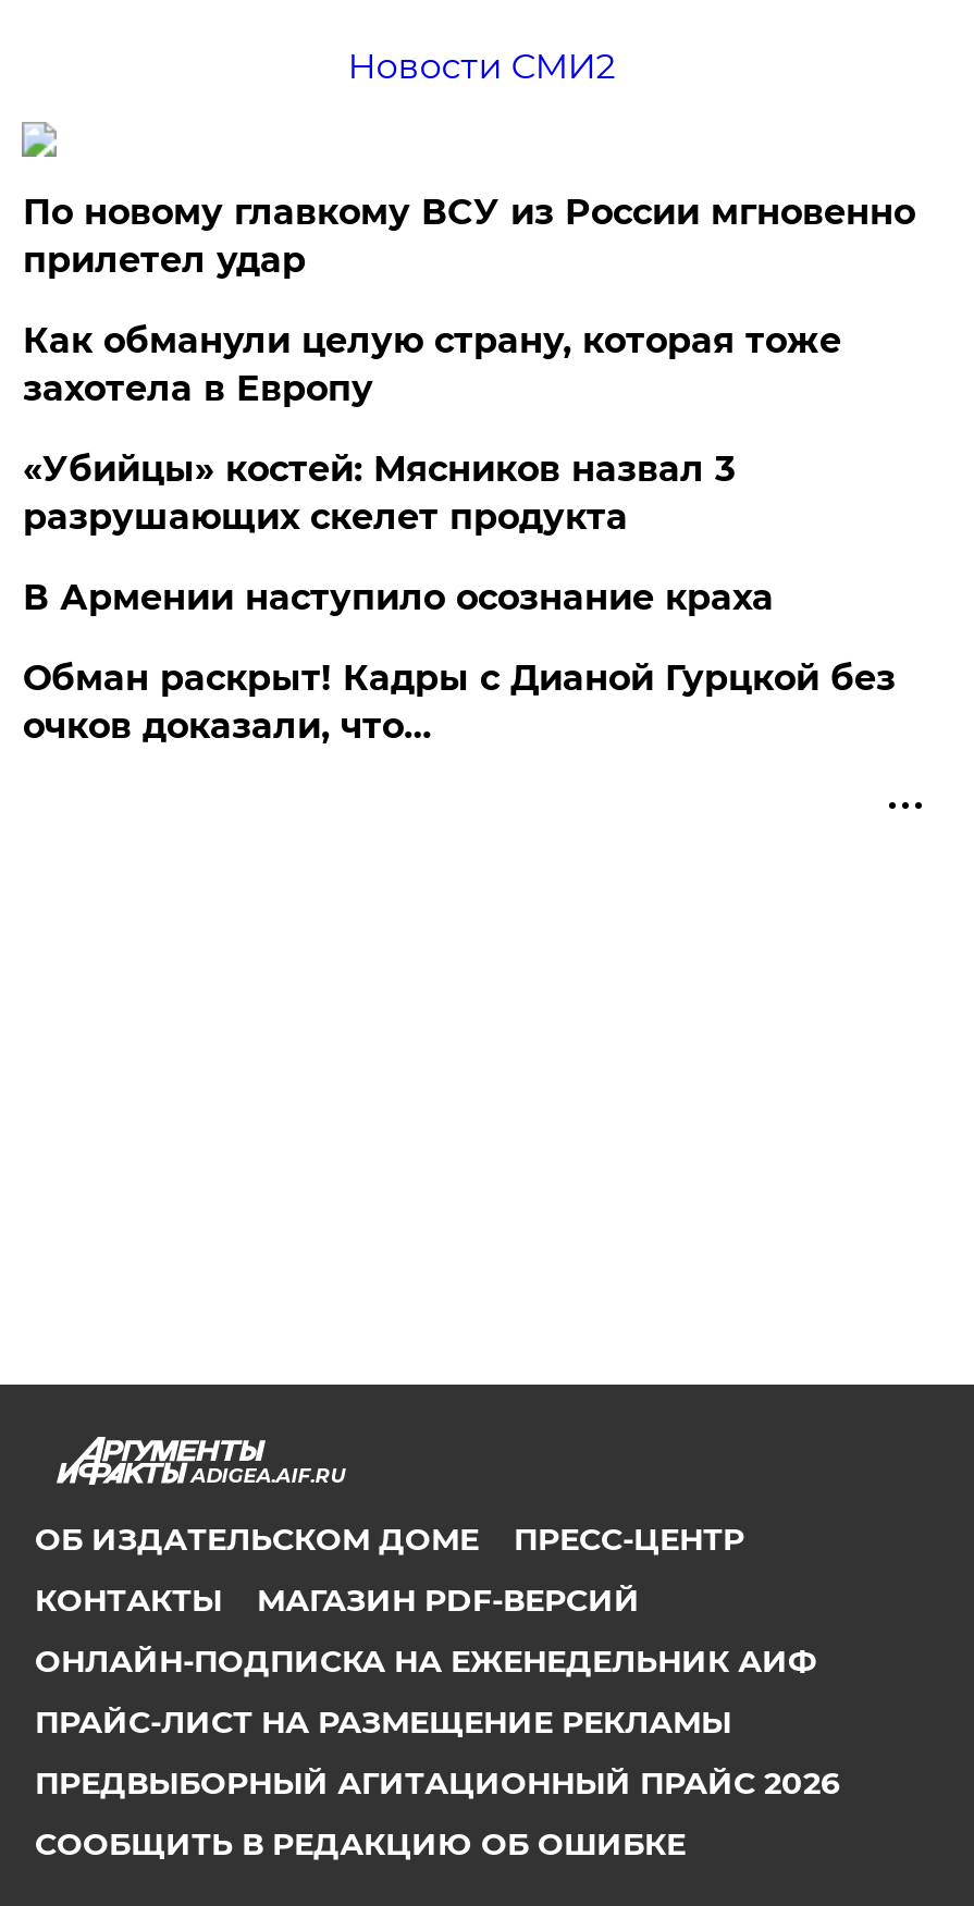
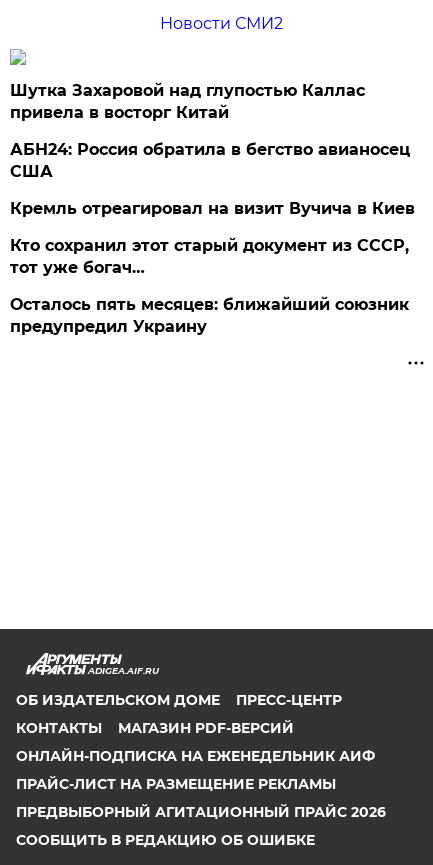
- По новому главкому ВСУ из России мгновенно
- прилетел удар
+ Шутка Захаровой над глупостью Каллас
+ привела в восторг Китай

- Как обманули целую страну, которая тоже
- захотела в Европу
+ АБН24: Россия обратила в бегство авианосец
+ США

- «Убийцы» костей: Мясников назвал 3
- разрушающих скелет продукта
+ Кремль отреагировал на визит Вучича в Киев

- В Армении наступило осознание краха
+ Кто сохранил этот старый документ из СССР,
+ тот уже богач…

- Обман раскрыт! Кадры с Дианой Гурцкой без
- очков доказали, что…
+ Осталось пять месяцев: ближайший союзник
+ предупредил Украину
